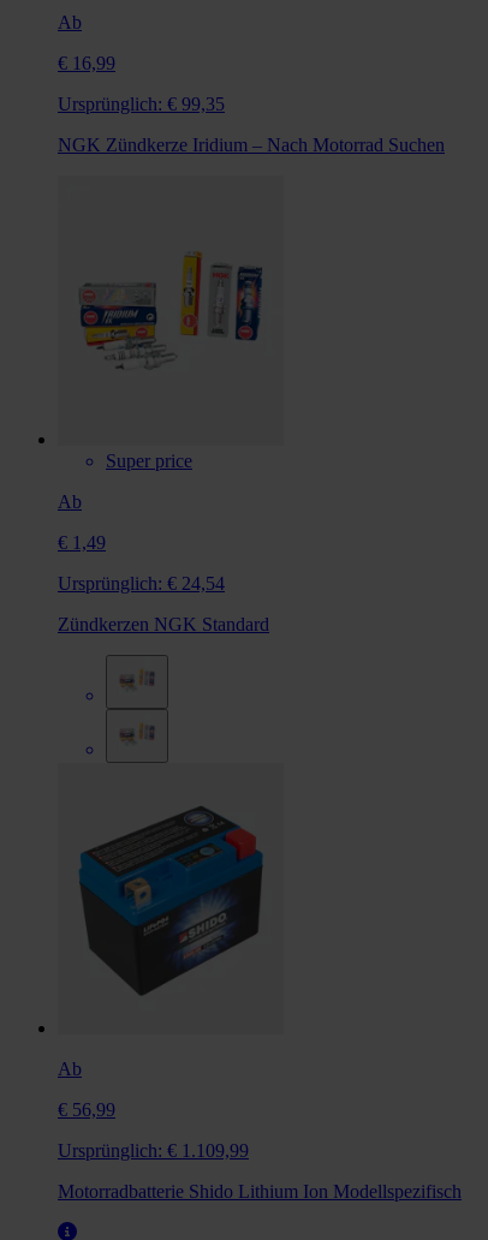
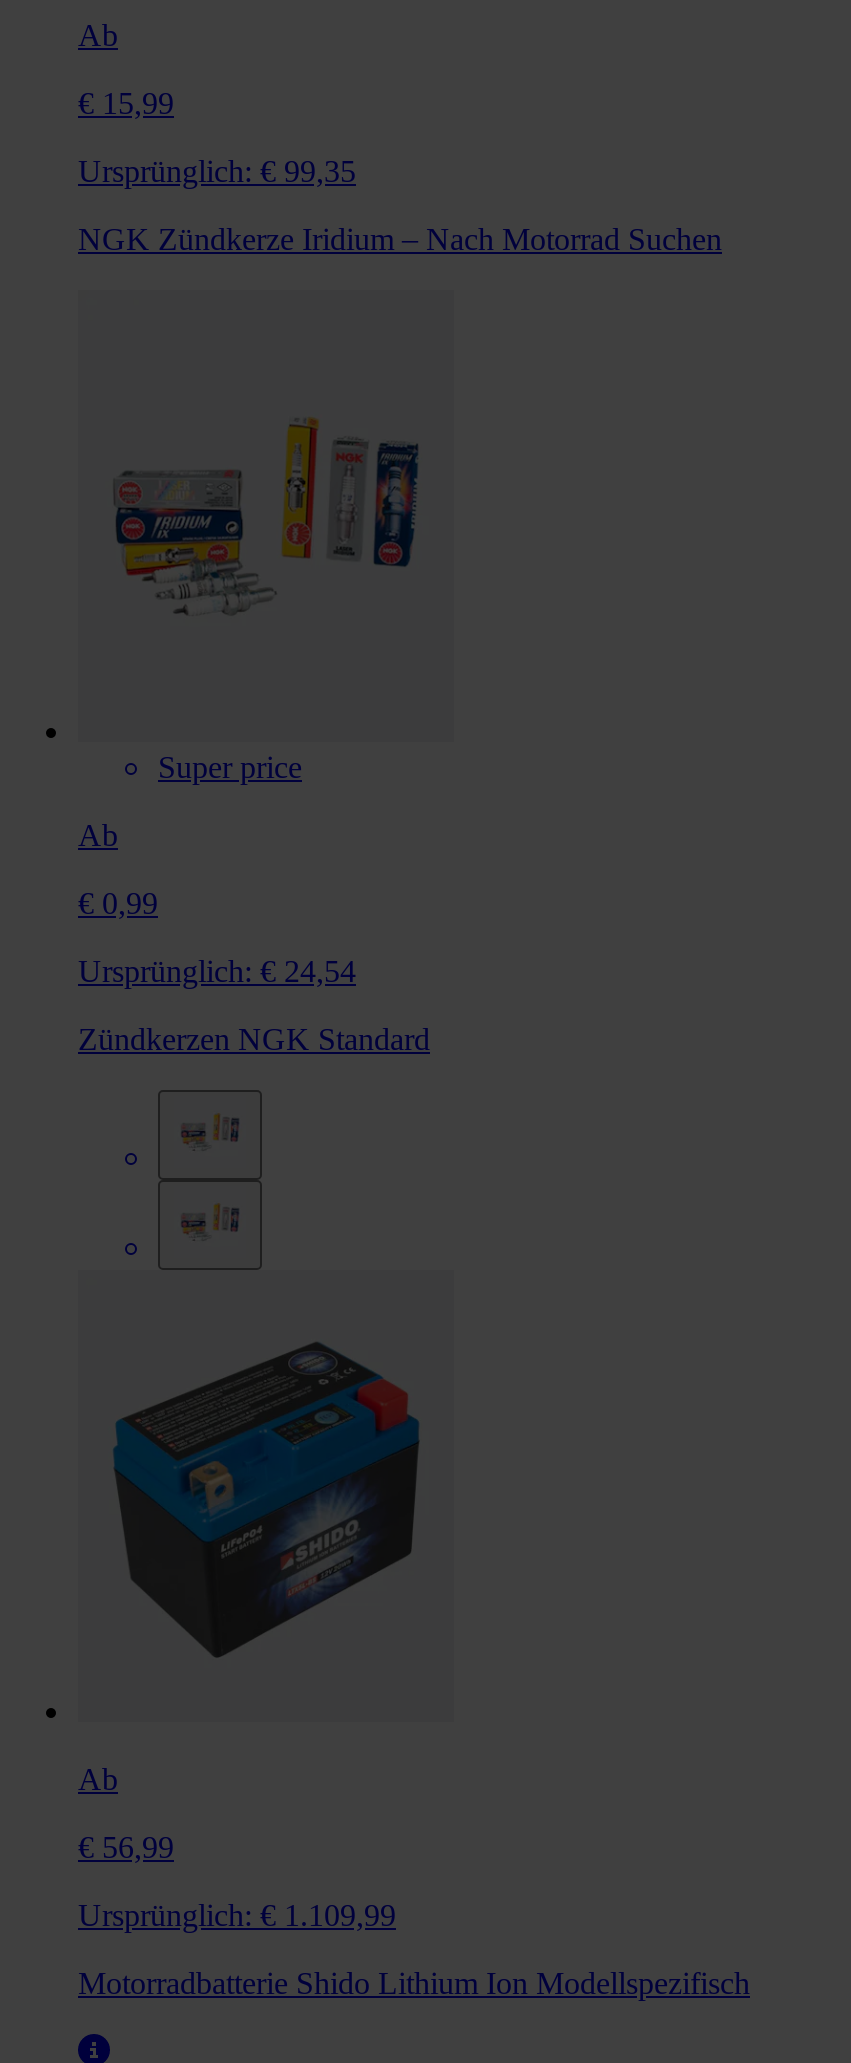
- € 16,99
+ € 15,99

- € 1,49
+ € 0,99
